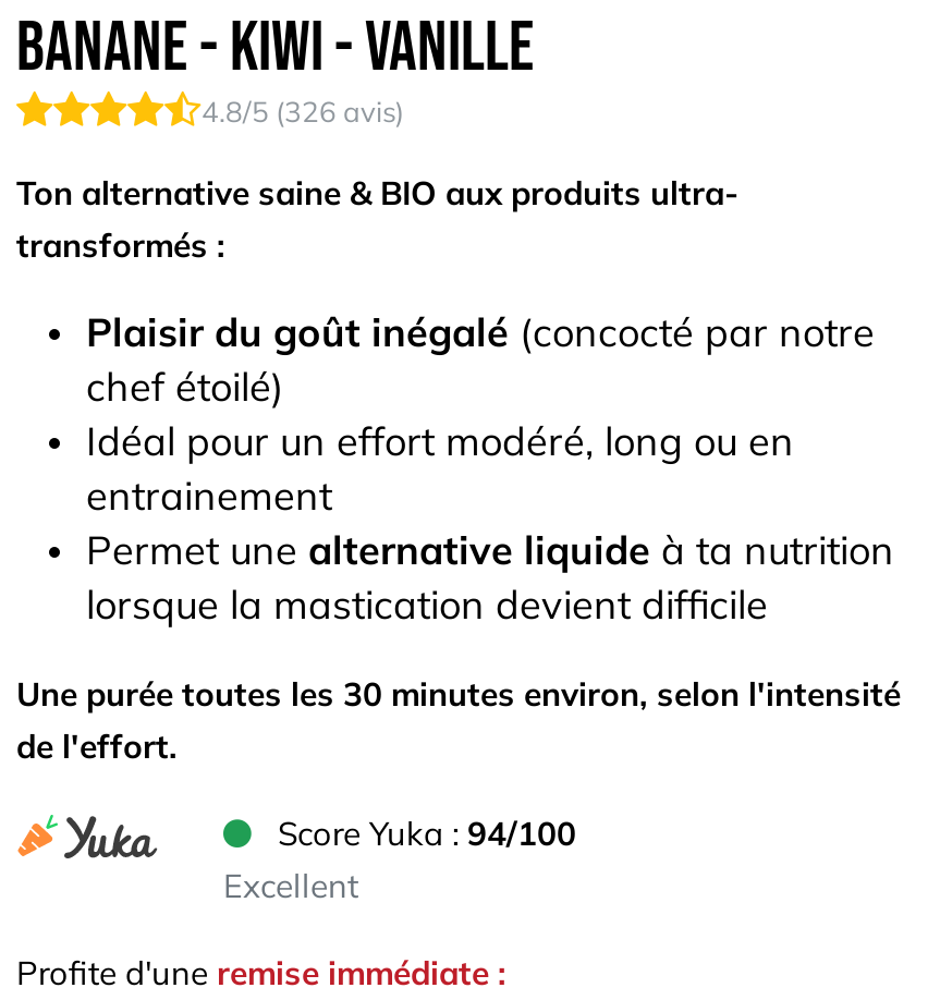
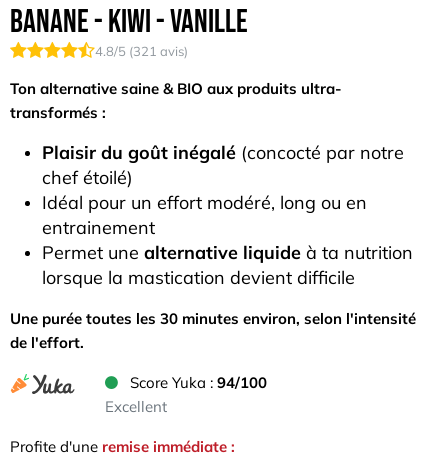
- 4.8/5 (326 avis)
+ 4.8/5 (321 avis)
